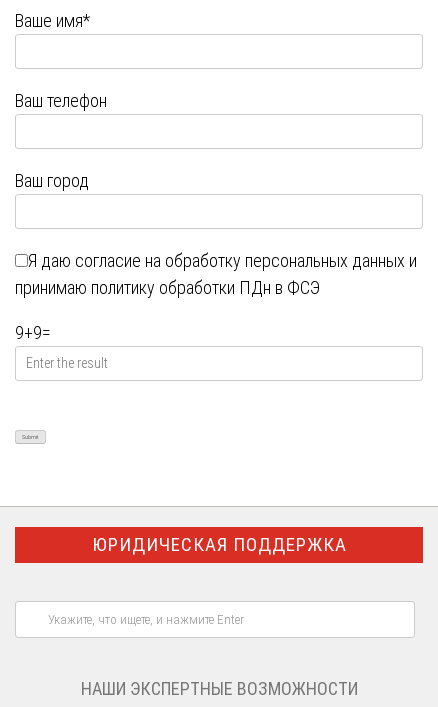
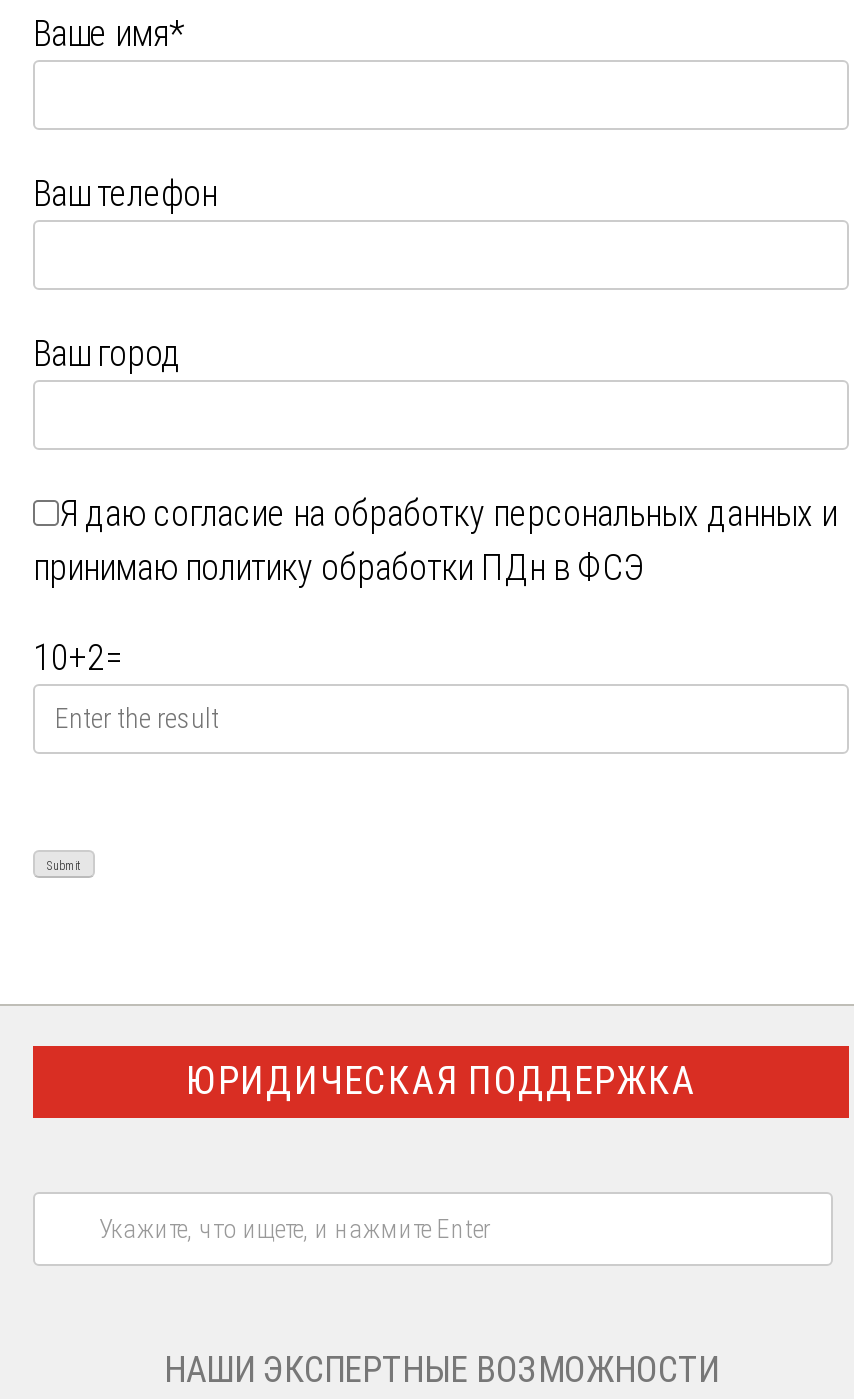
- 9+9=
+ 10+2=
